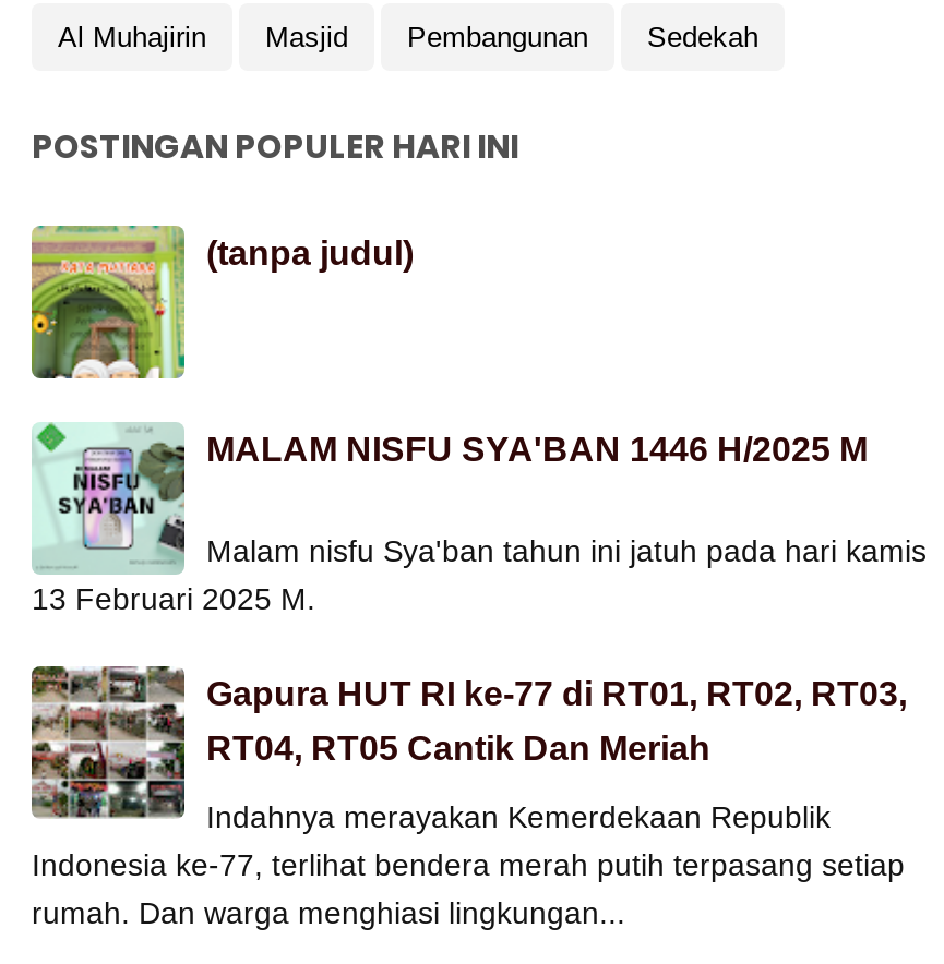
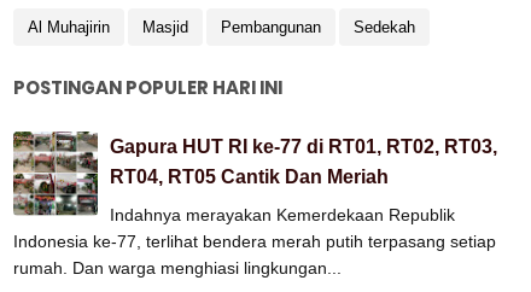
- [image]
- (tanpa judul)

- [image]
- MALAM NISFU SYA'BAN 1446 H/2025 M
- Malam nisfu Sya'ban tahun ini jatuh pada hari kamis
- 13 Februari 2025 M.
